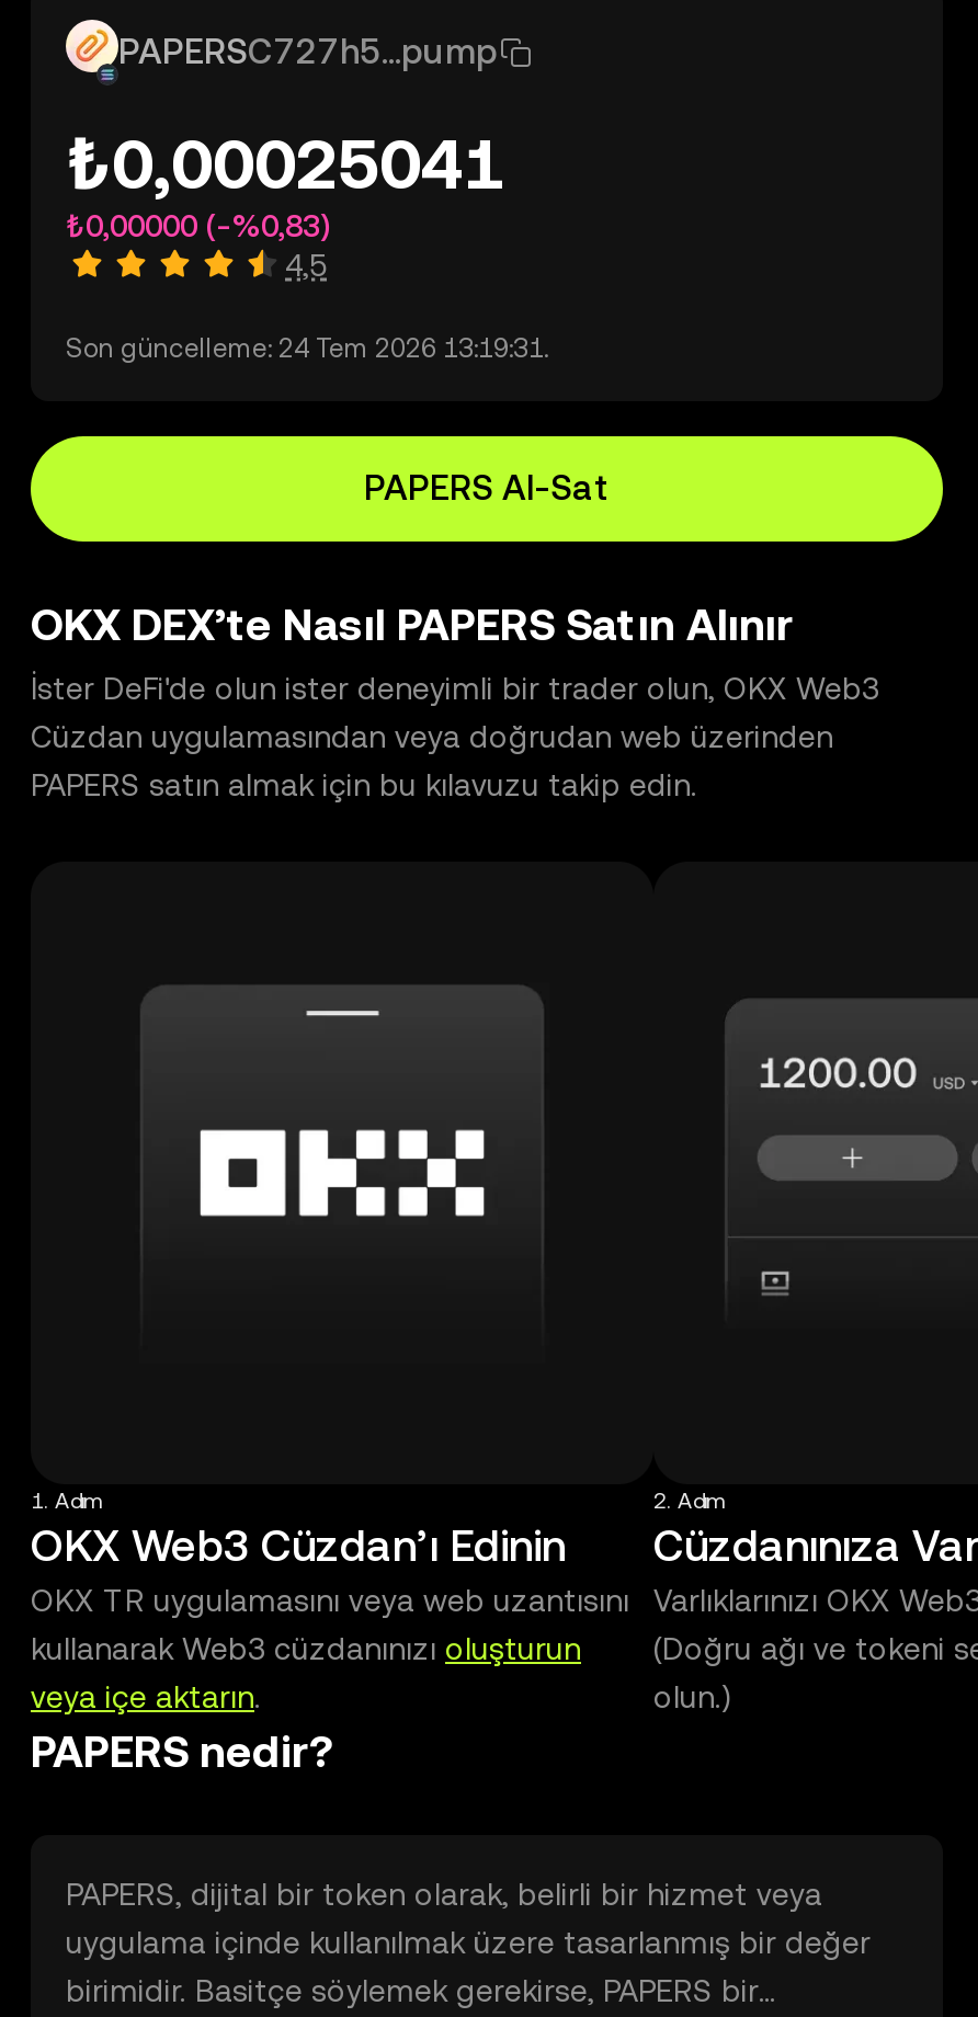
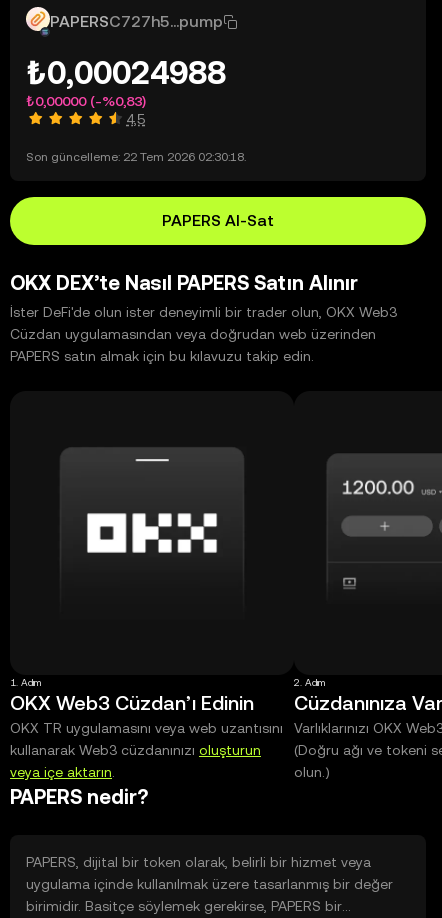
- ₺0,00025041
+ ₺0,00024988

- Son güncelleme: 24 Tem 2026 13:19:31.
+ Son güncelleme: 22 Tem 2026 02:30:18.
